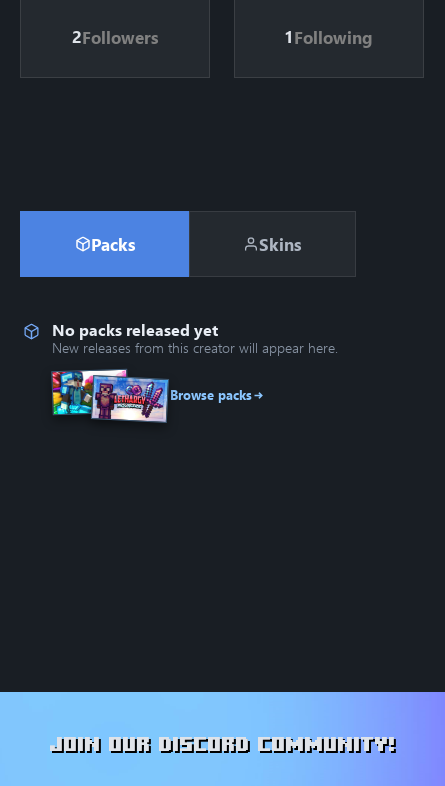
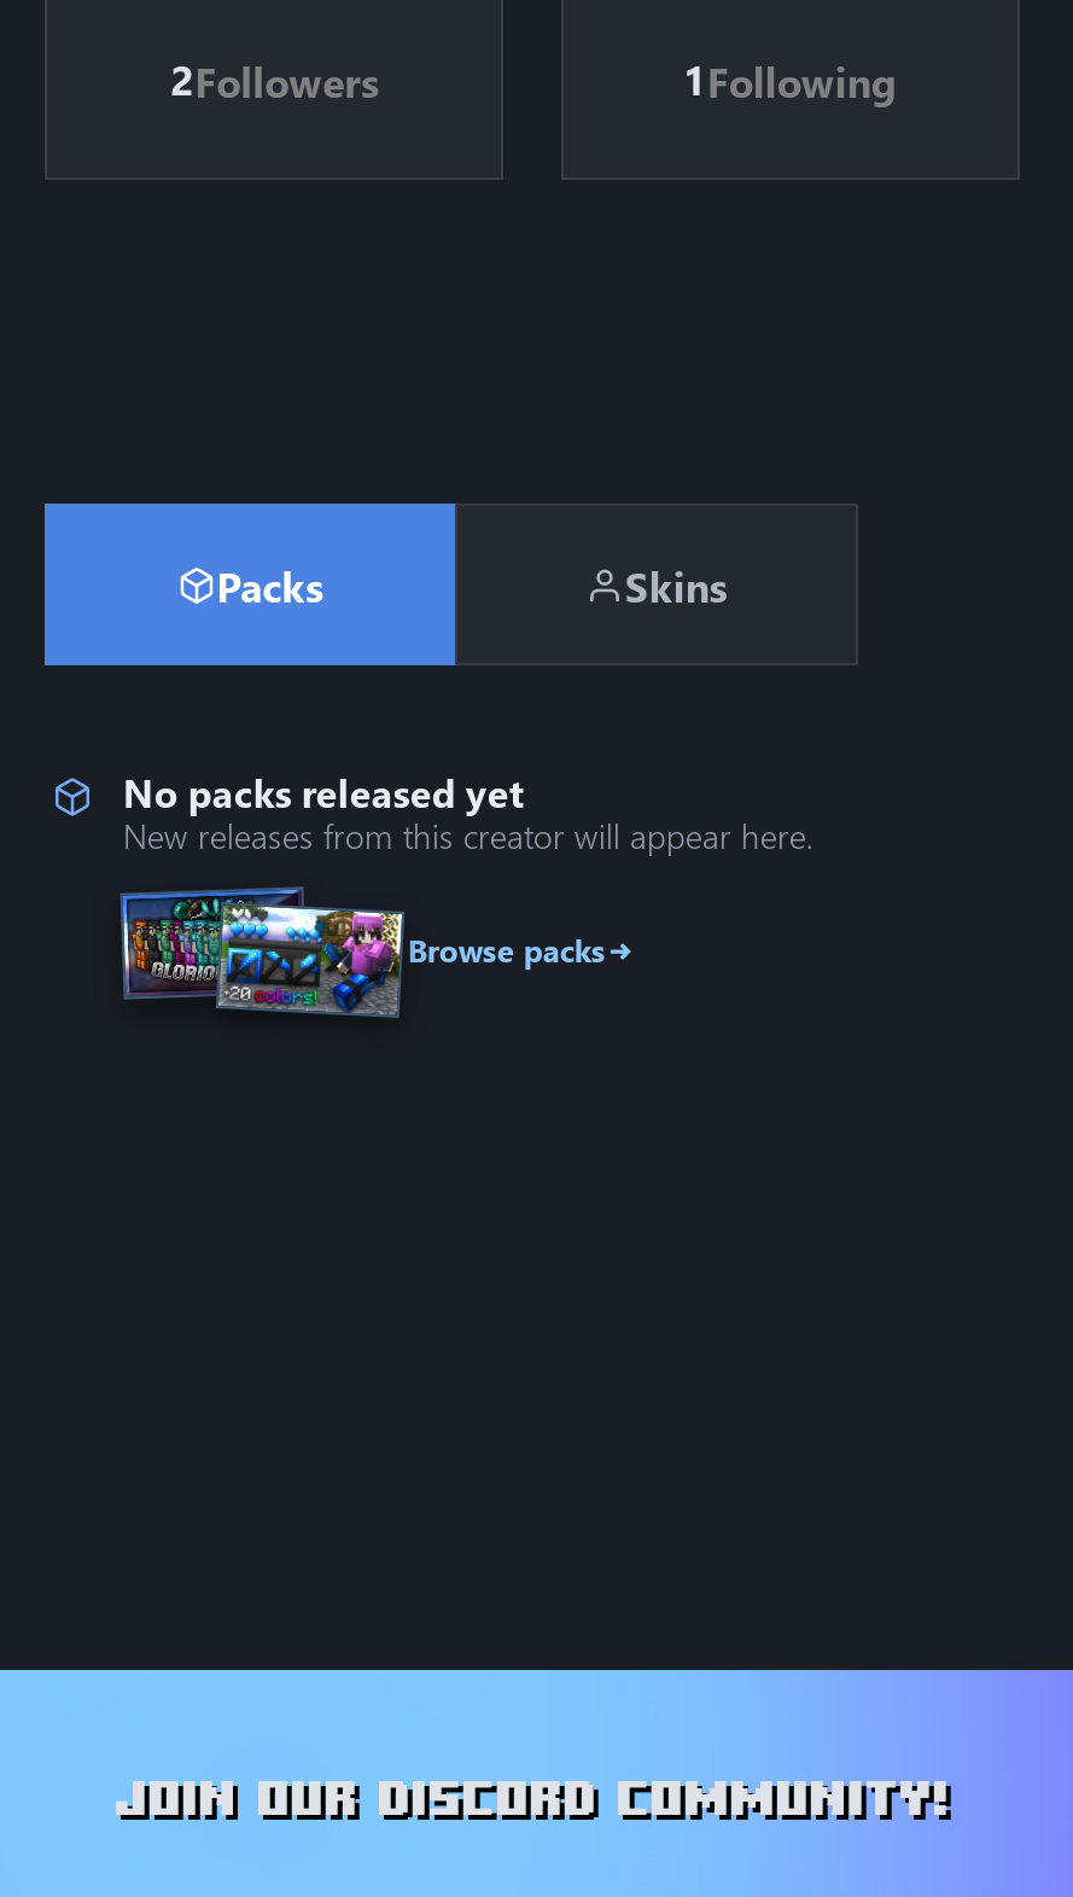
- [image]
+ [image]
